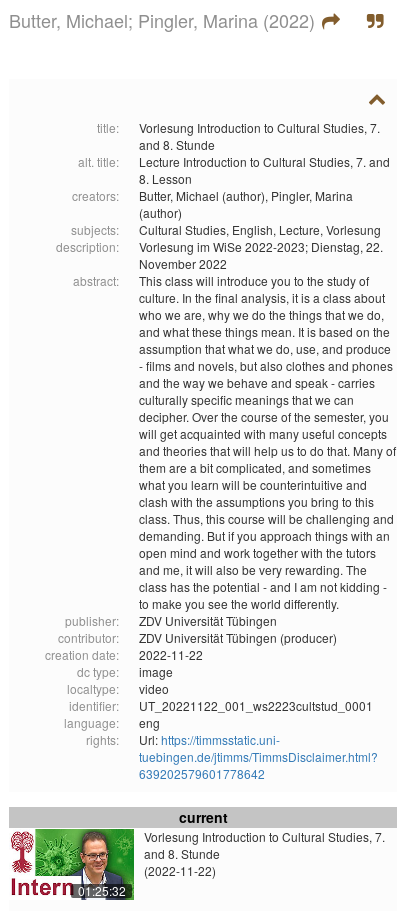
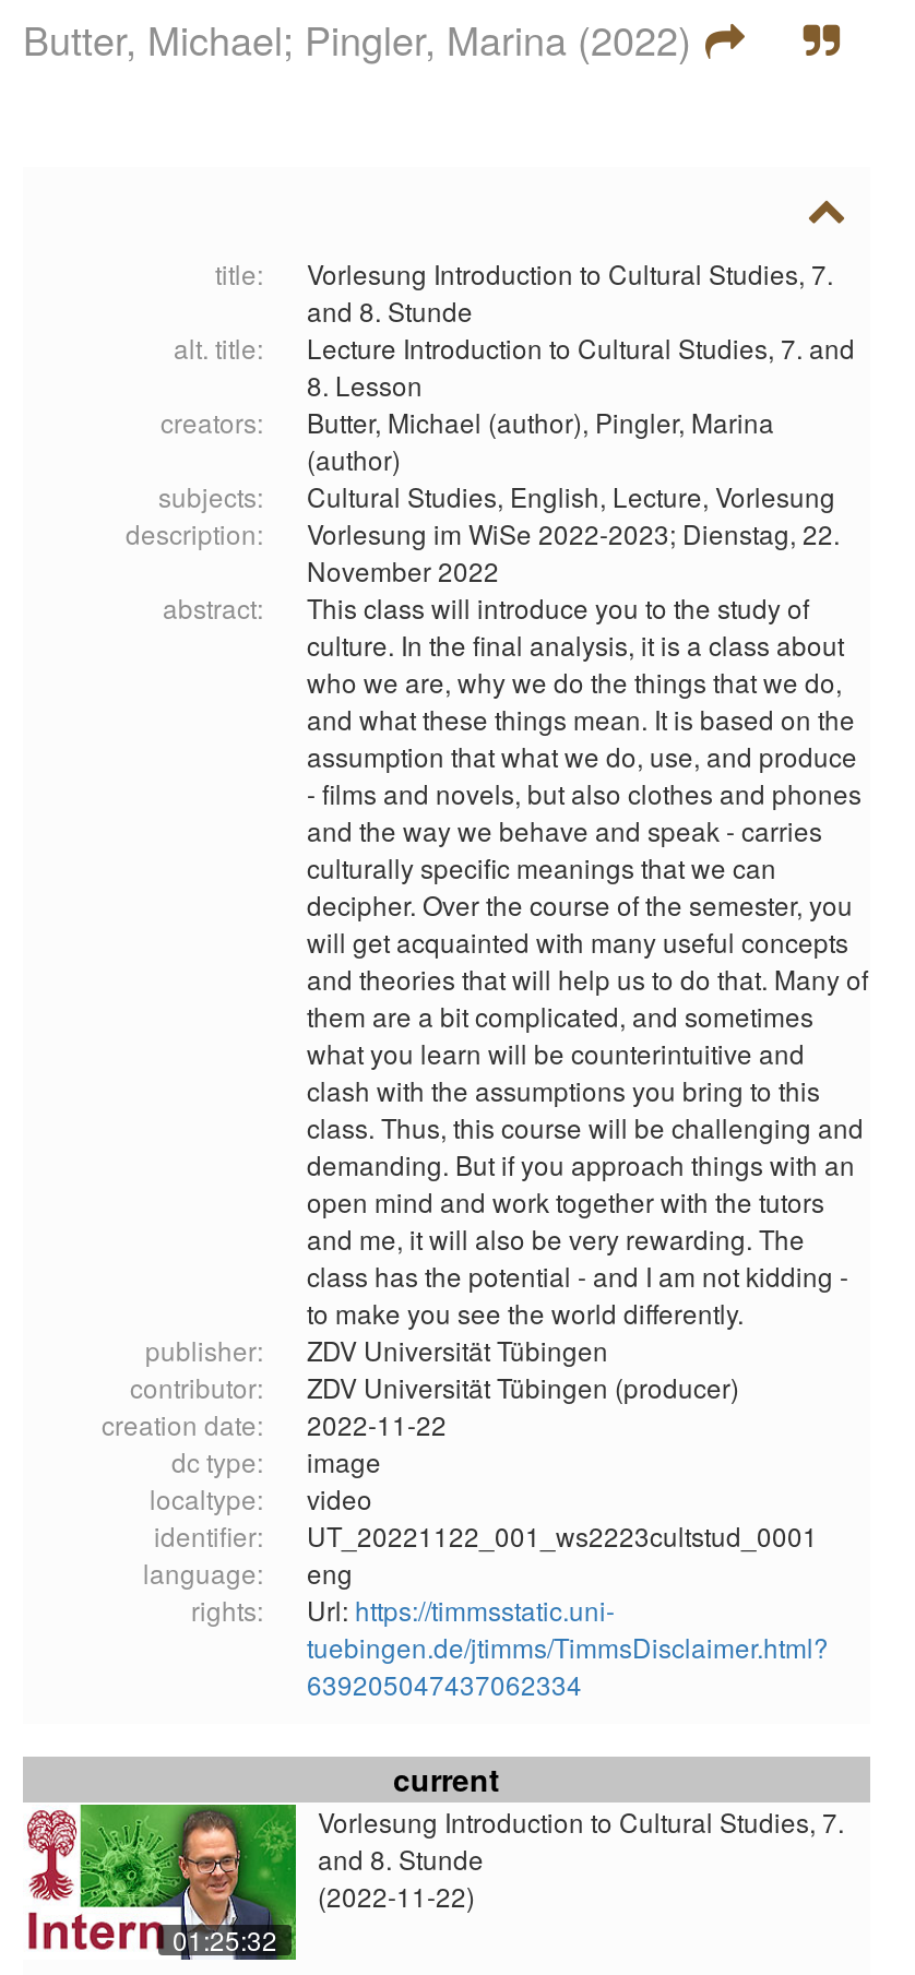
- 639202579601778642
+ 639205047437062334
